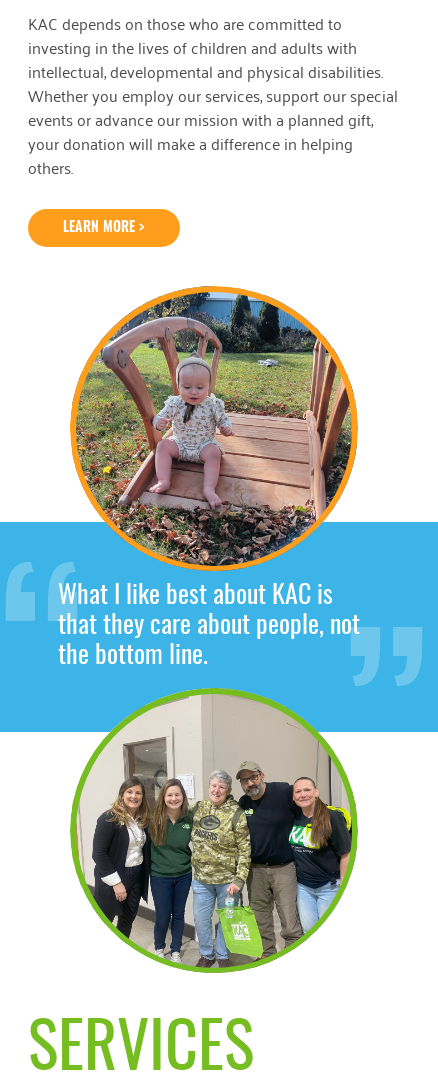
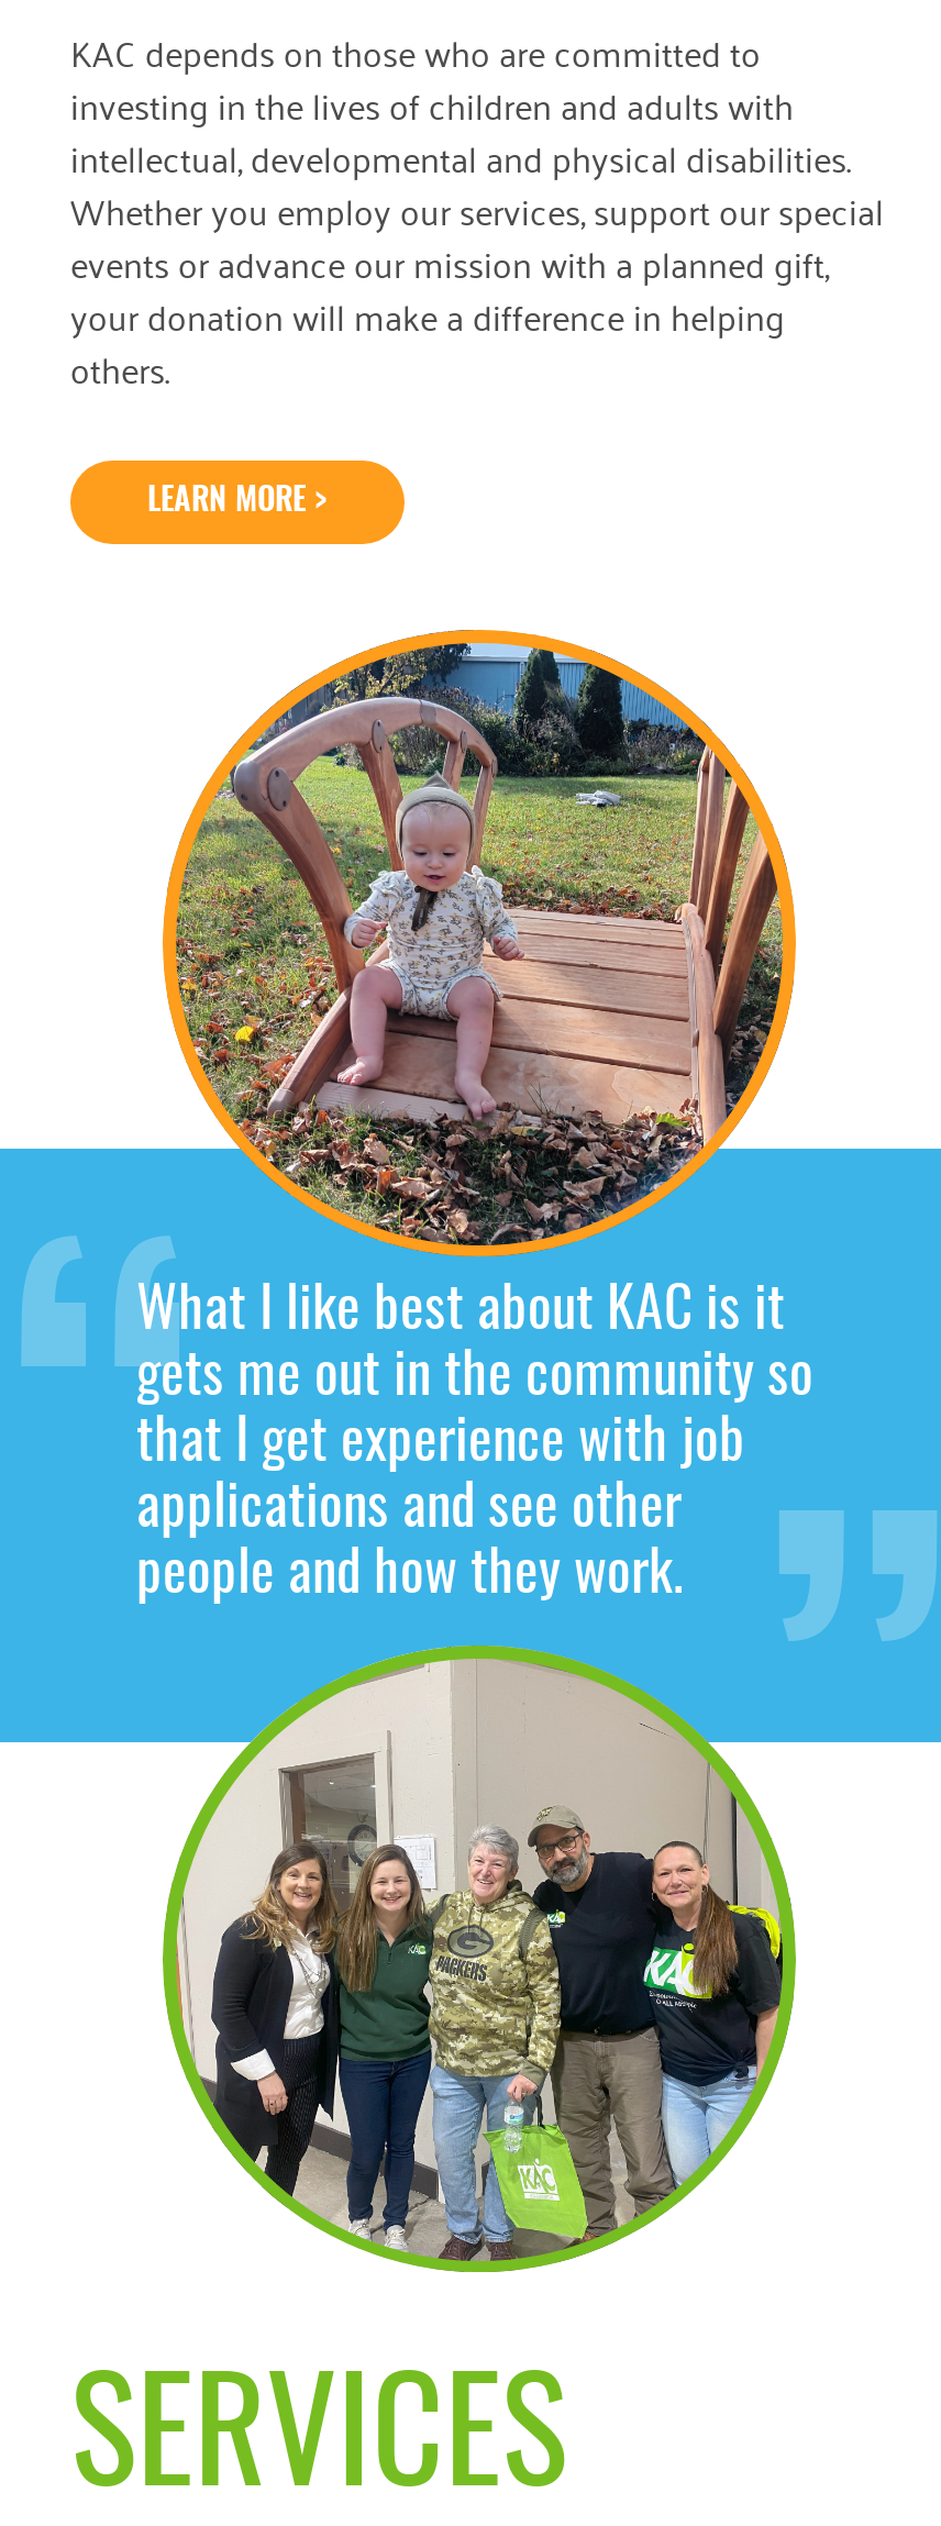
- What I like best about KAC is
- that they care about people, not
- the bottom line.
+ What I like best about KAC is it
+ gets me out in the community so
+ that I get experience with job
+ applications and see other
+ people and how they work.
